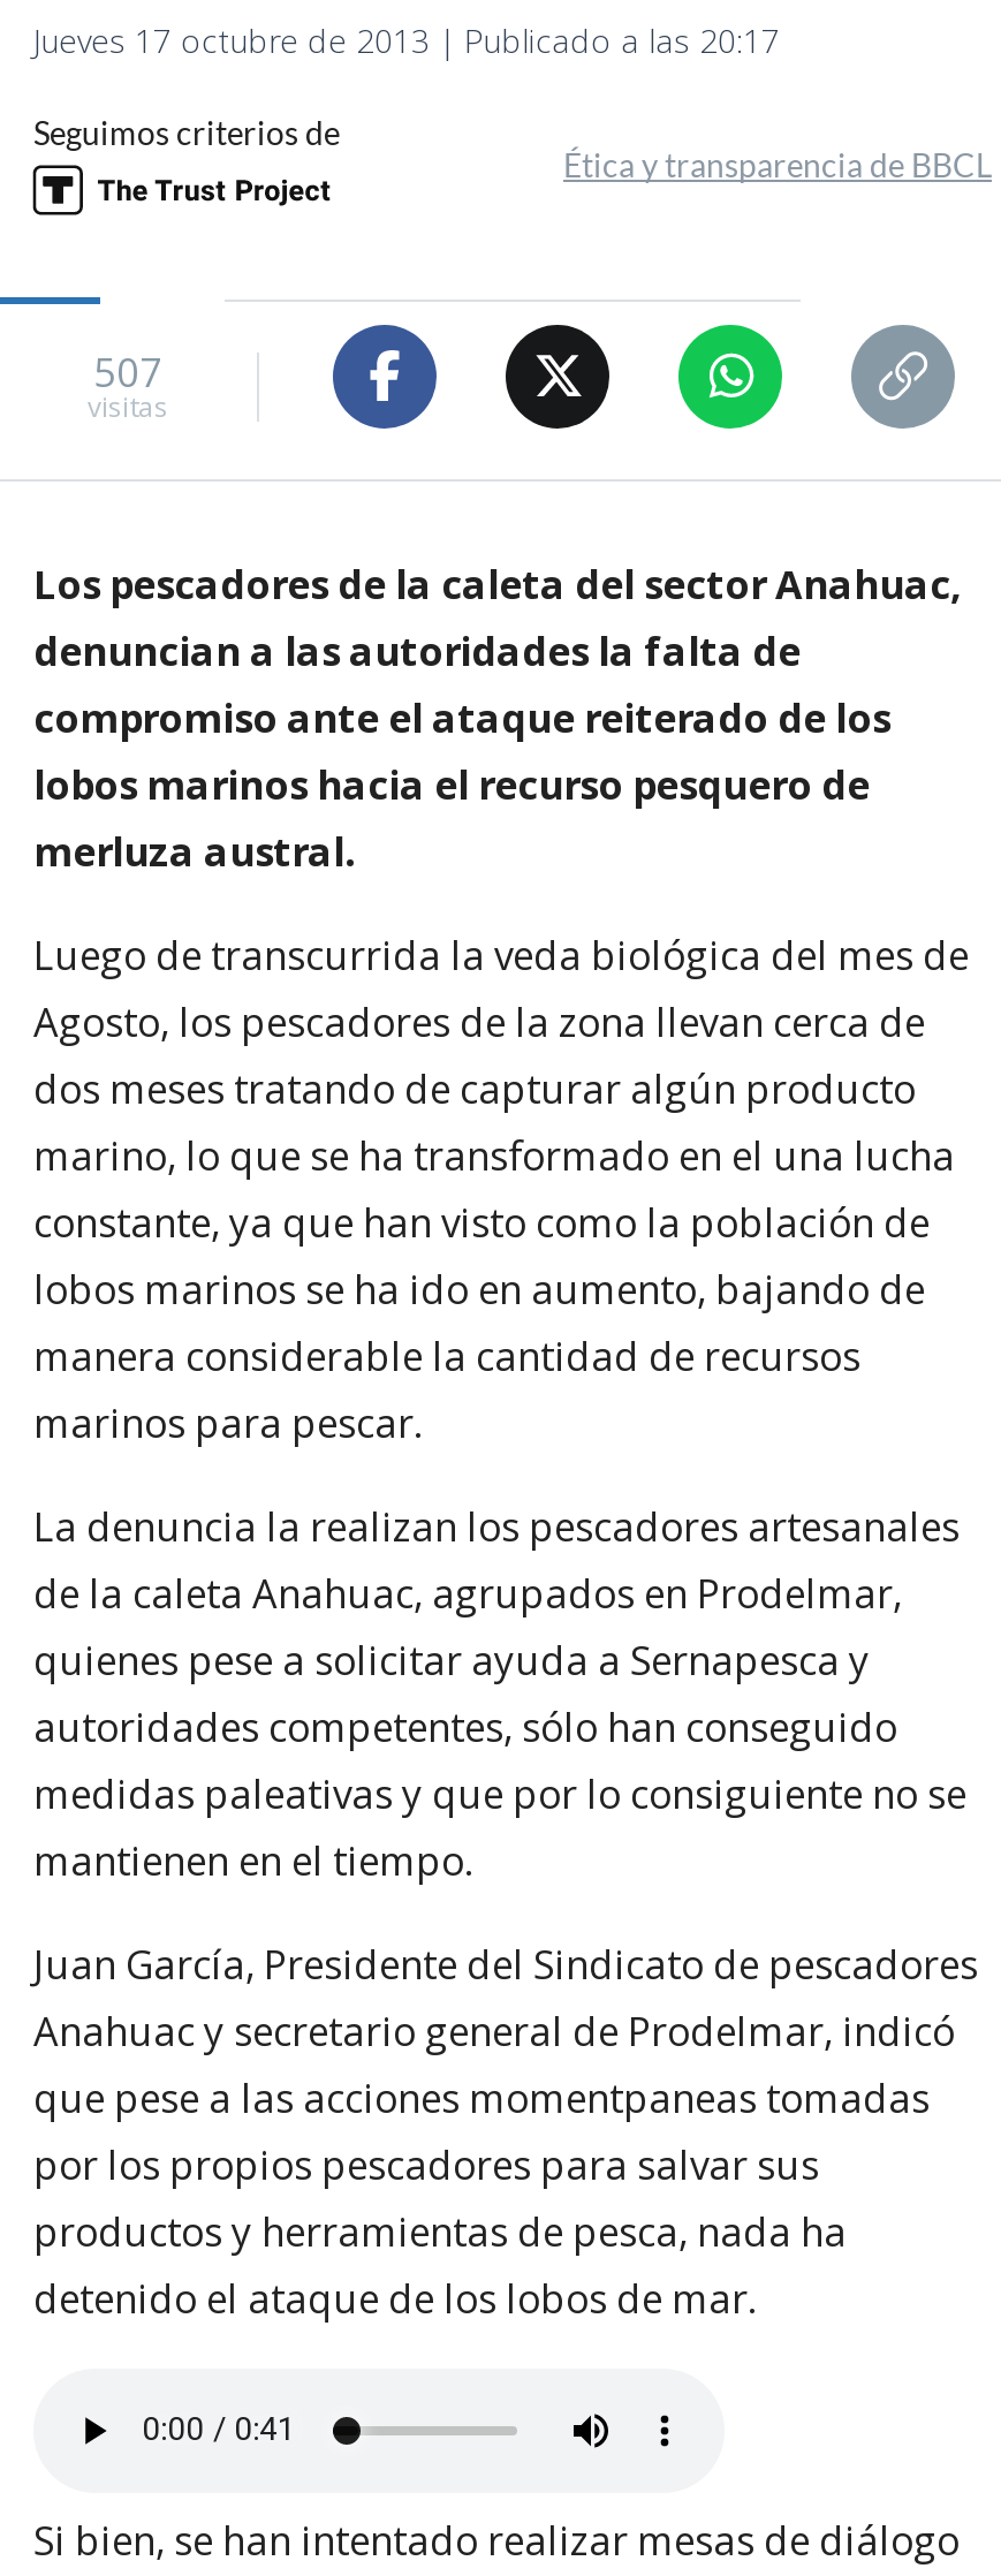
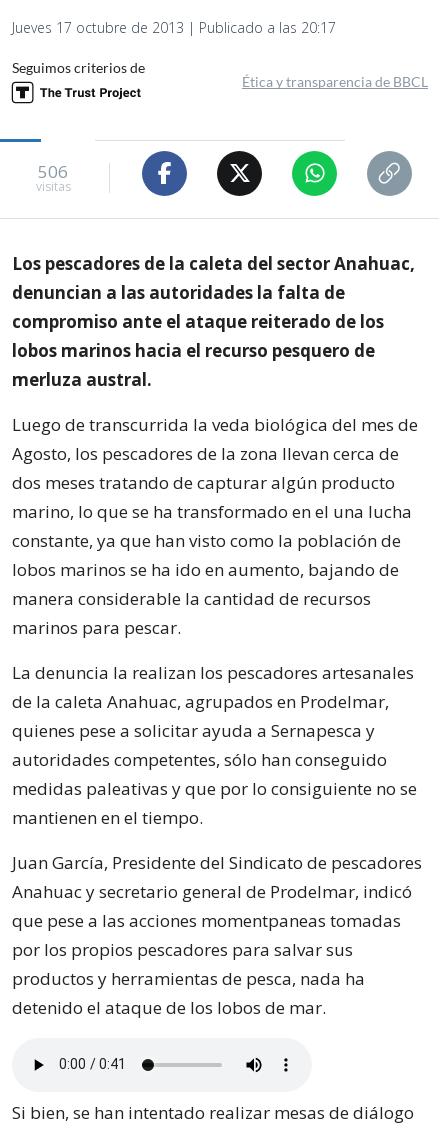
- 507
+ 506
